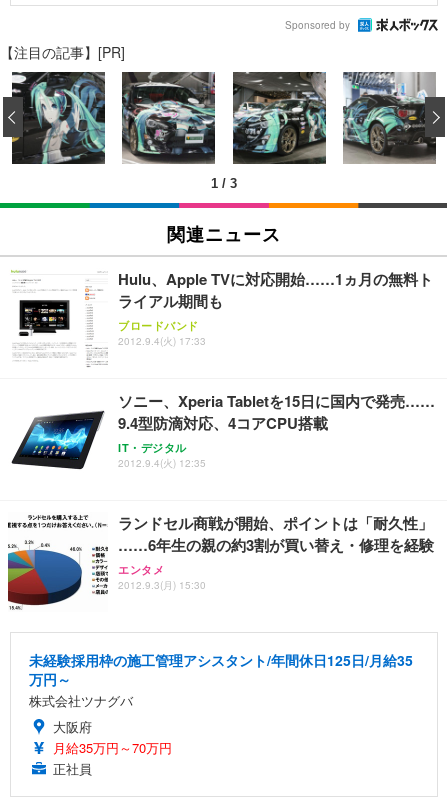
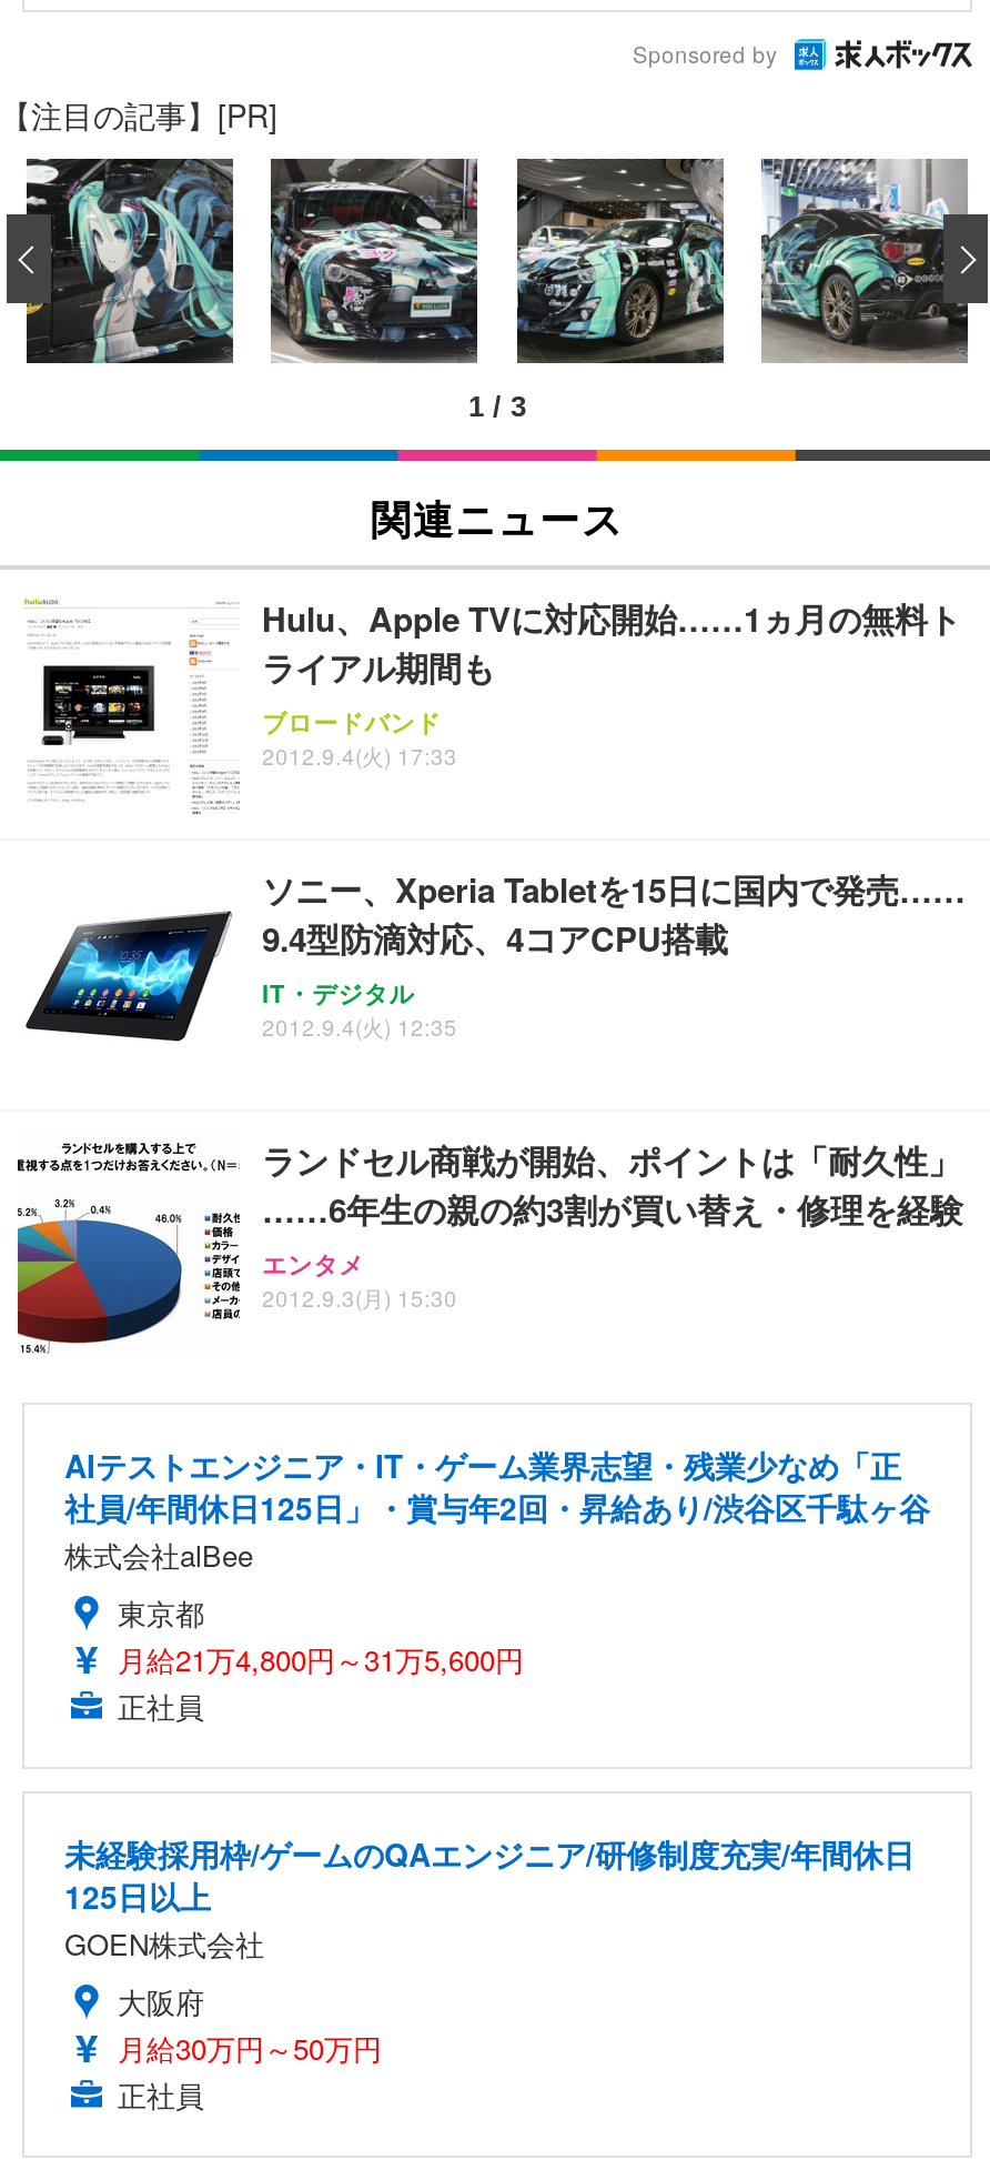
- 未経験採用枠の施工管理アシスタント/年間休日125日/月給35
- 万円～
- 株式会社ツナグバ
+ AIテストエンジニア・IT・ゲーム業界志望・残業少なめ「正
+ 社員/年間休日125日」・賞与年2回・昇給あり/渋谷区千駄ヶ谷
+ 株式会社alBee
+ 東京都
+ 月給21万4,800円～31万5,600円
+ 正社員
+ 未経験採用枠/ゲームのQAエンジニア/研修制度充実/年間休日
+ 125日以上
+ GOEN株式会社

- 月給35万円～70万円
+ 月給30万円～50万円
